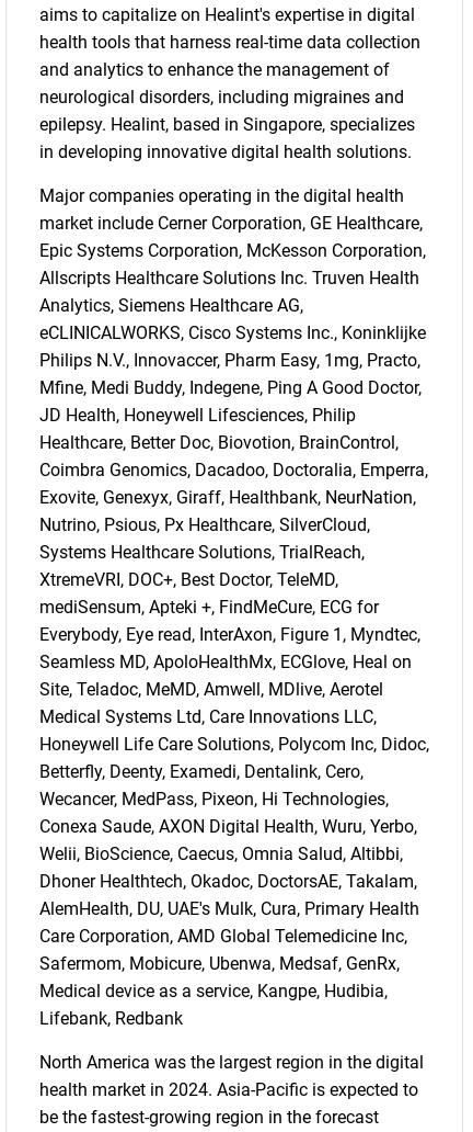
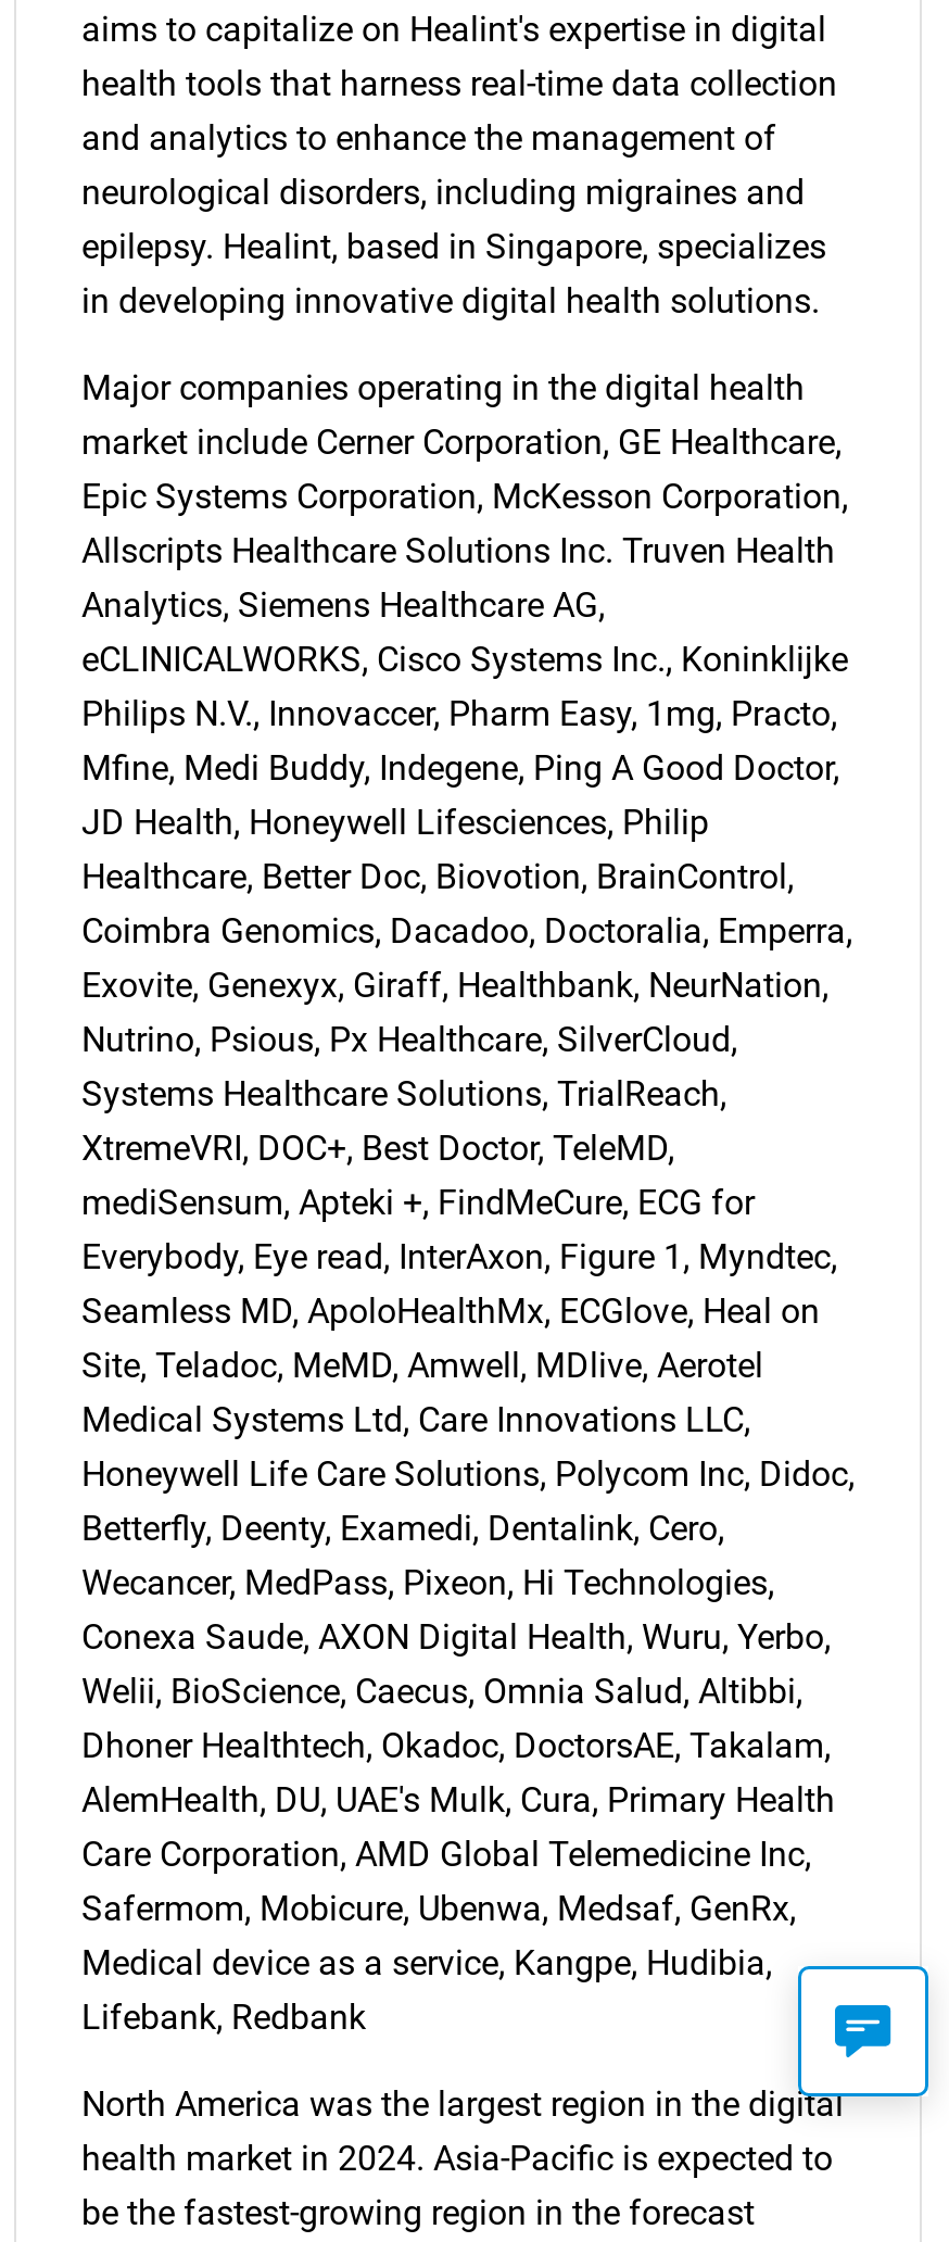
+ [image]
